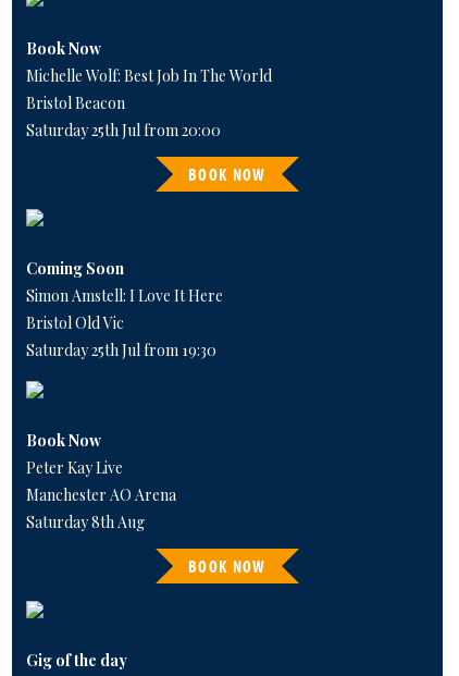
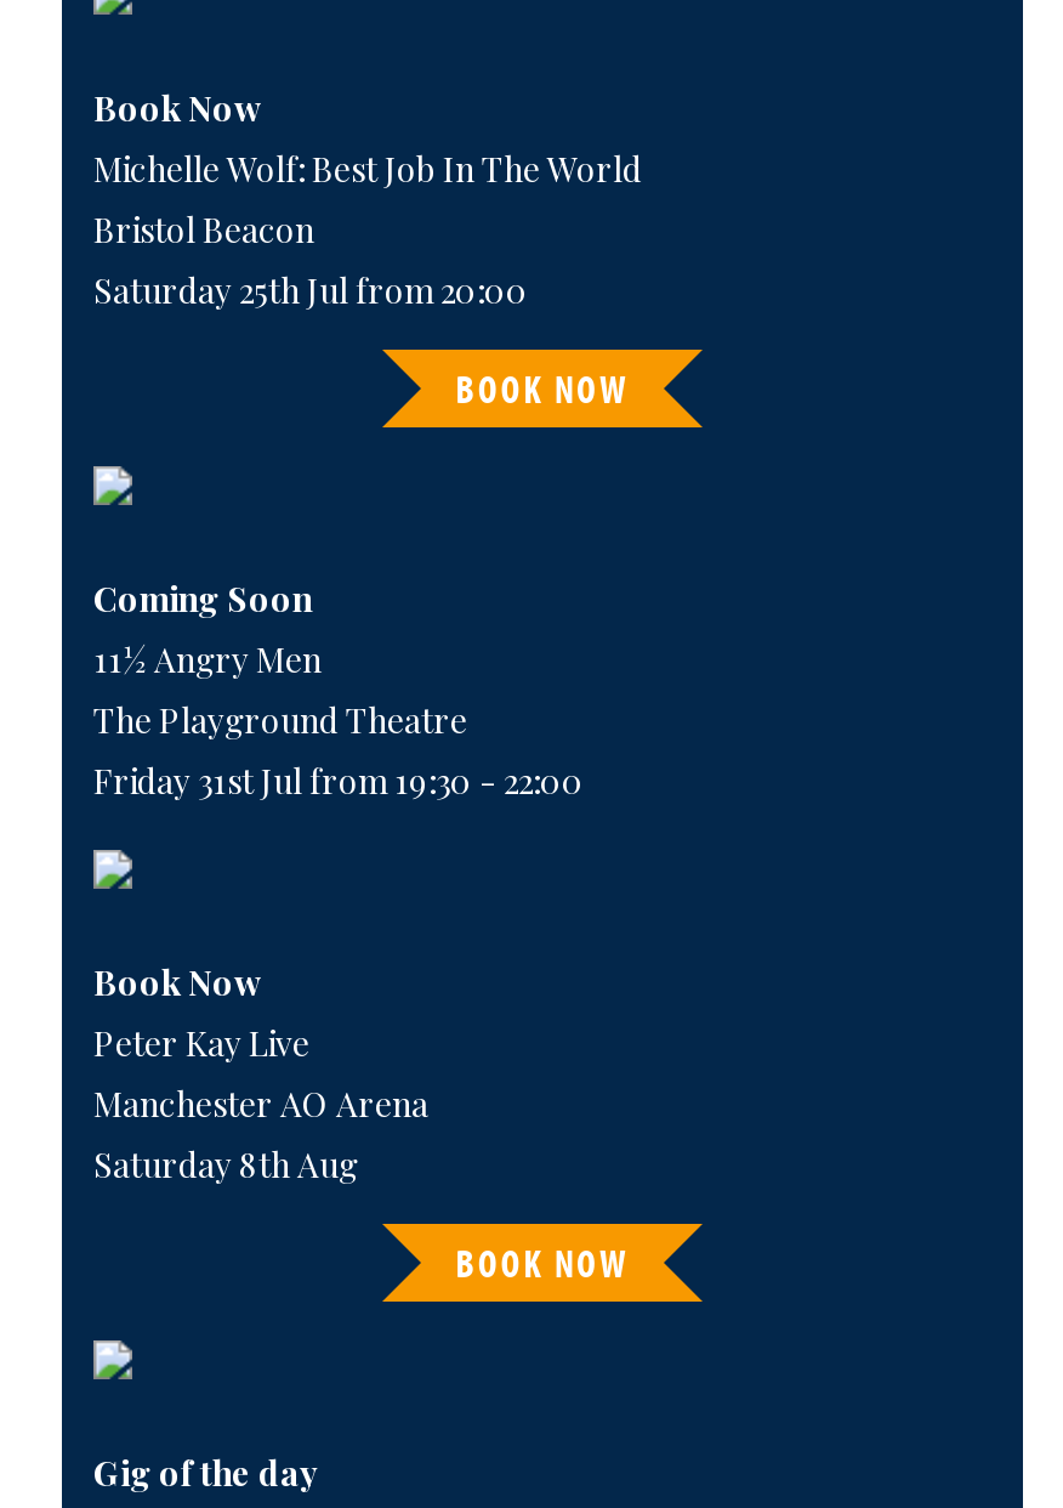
- Simon Amstell: I Love It Here
- Bristol Old Vic
- Saturday 25th Jul from 19:30
+ 11½ Angry Men
+ The Playground Theatre
+ Friday 31st Jul from 19:30 - 22:00
